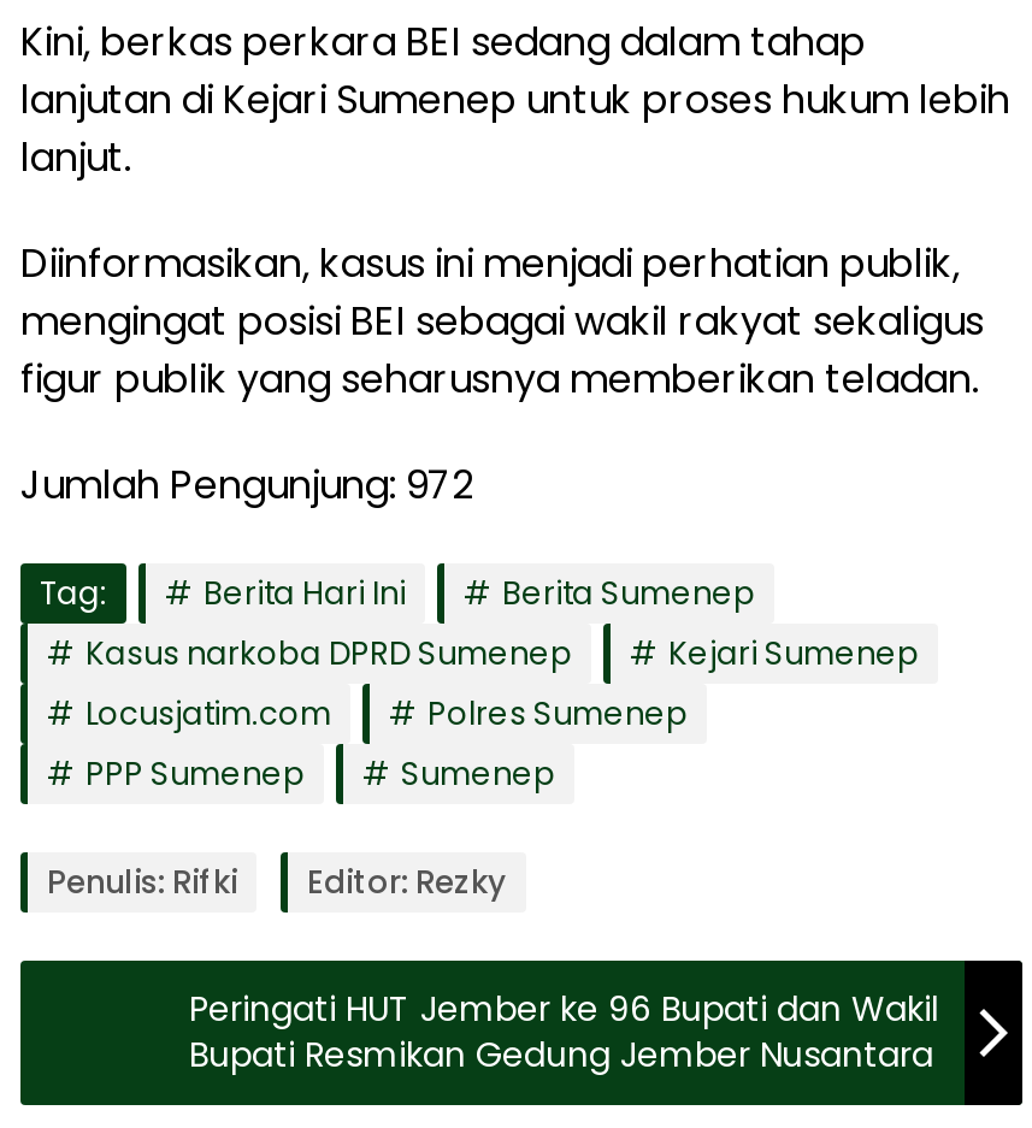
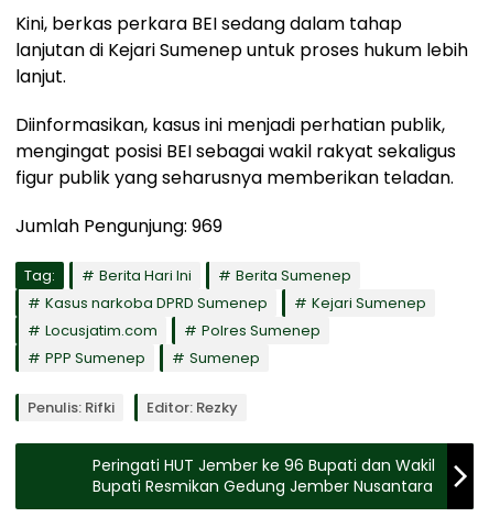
- Jumlah Pengunjung: 972
+ Jumlah Pengunjung: 969
